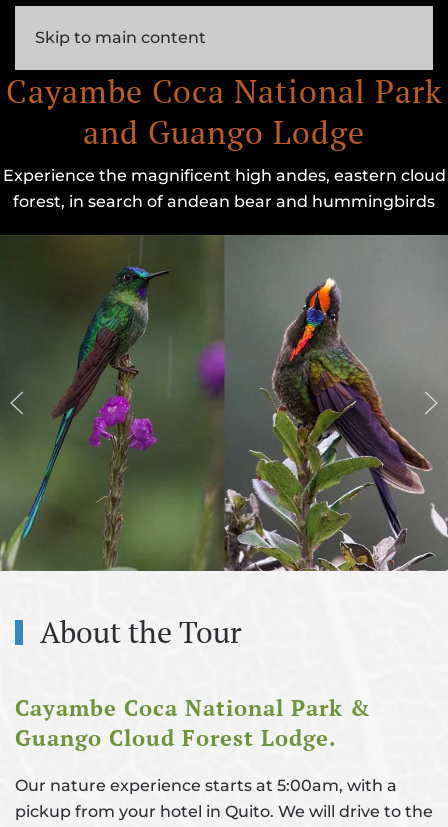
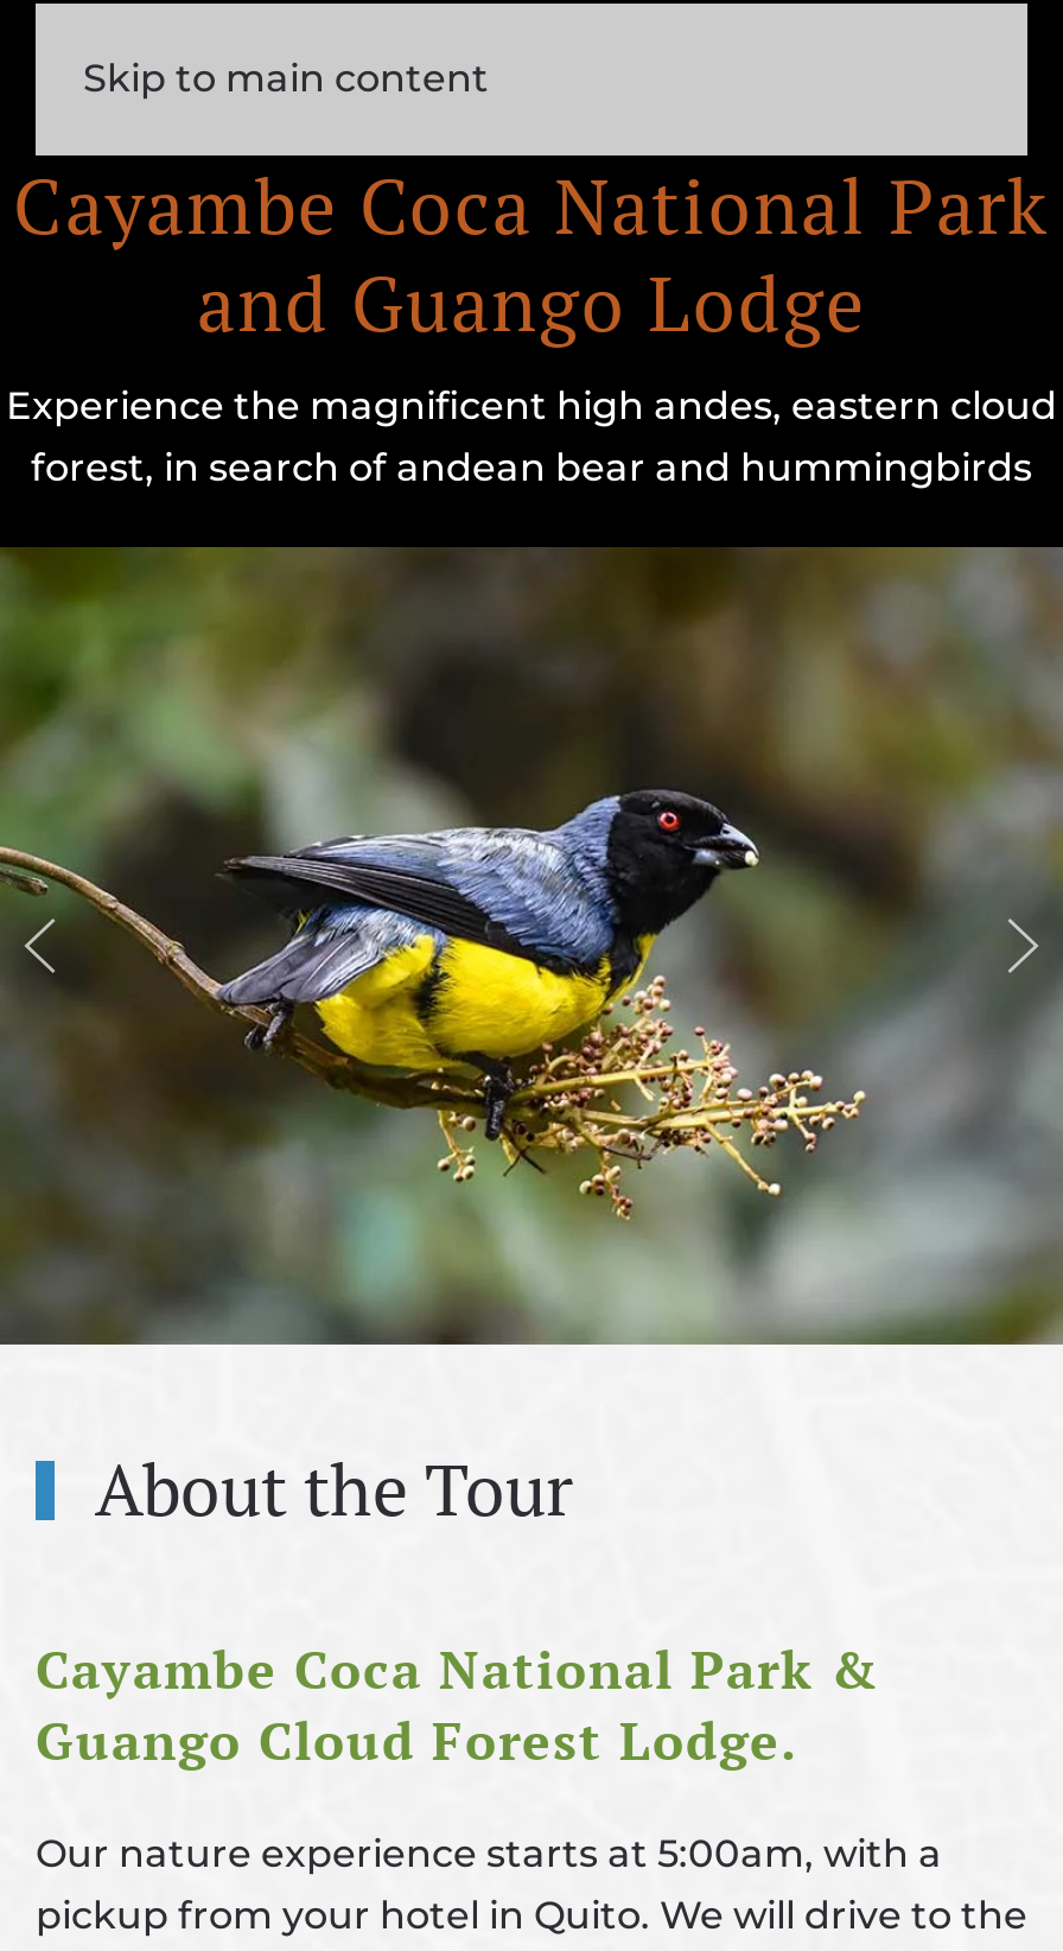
- [image]
+ [image]
